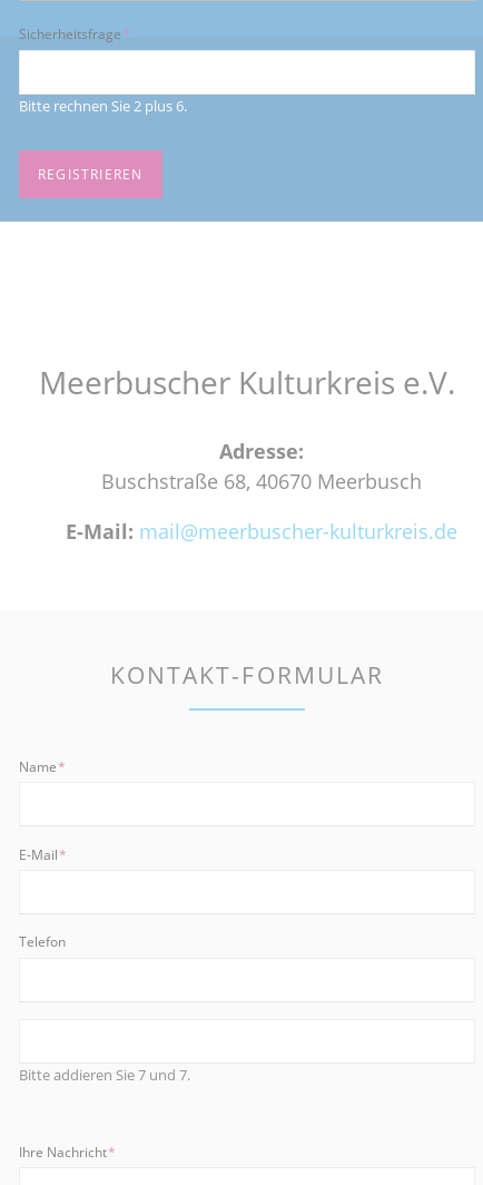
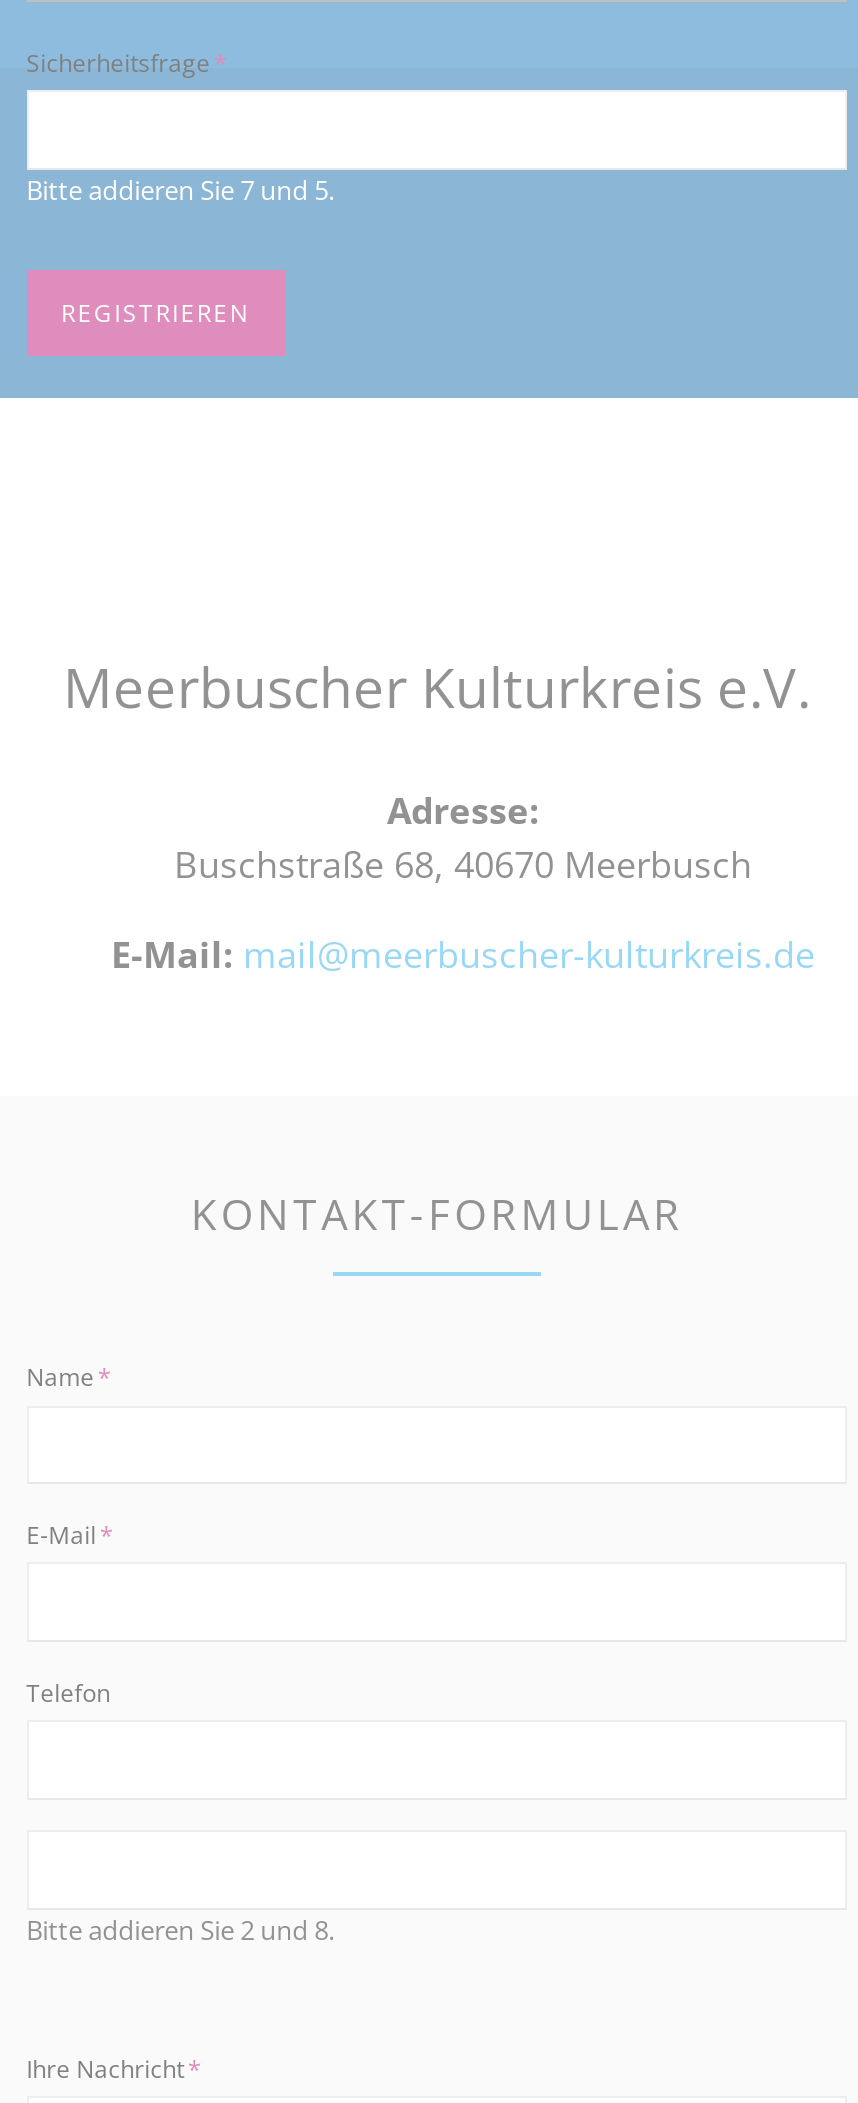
- Bitte rechnen Sie 2 plus 6.
+ Bitte addieren Sie 7 und 5.

- Bitte addieren Sie 7 und 7.
+ Bitte addieren Sie 2 und 8.
